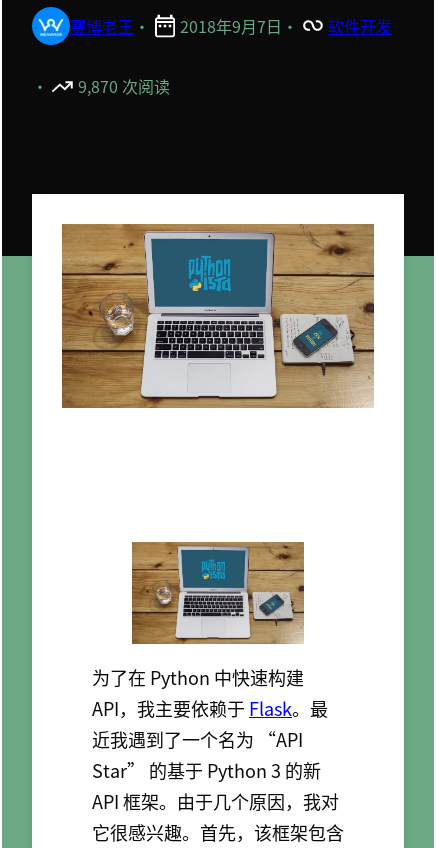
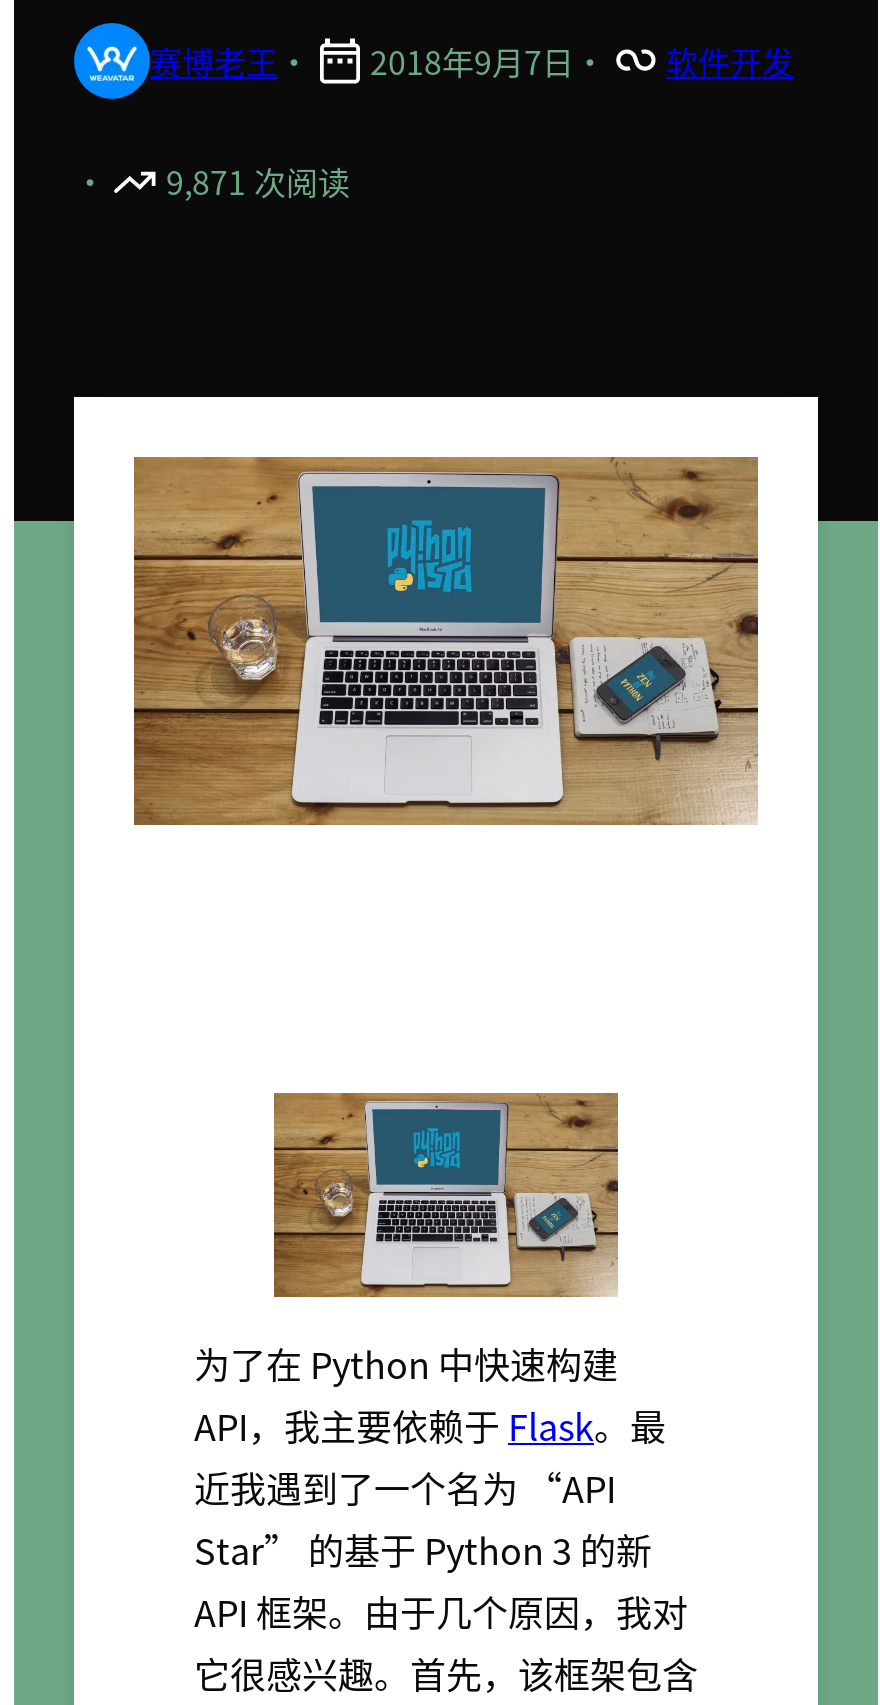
- 9,870 次阅读
+ 9,871 次阅读
